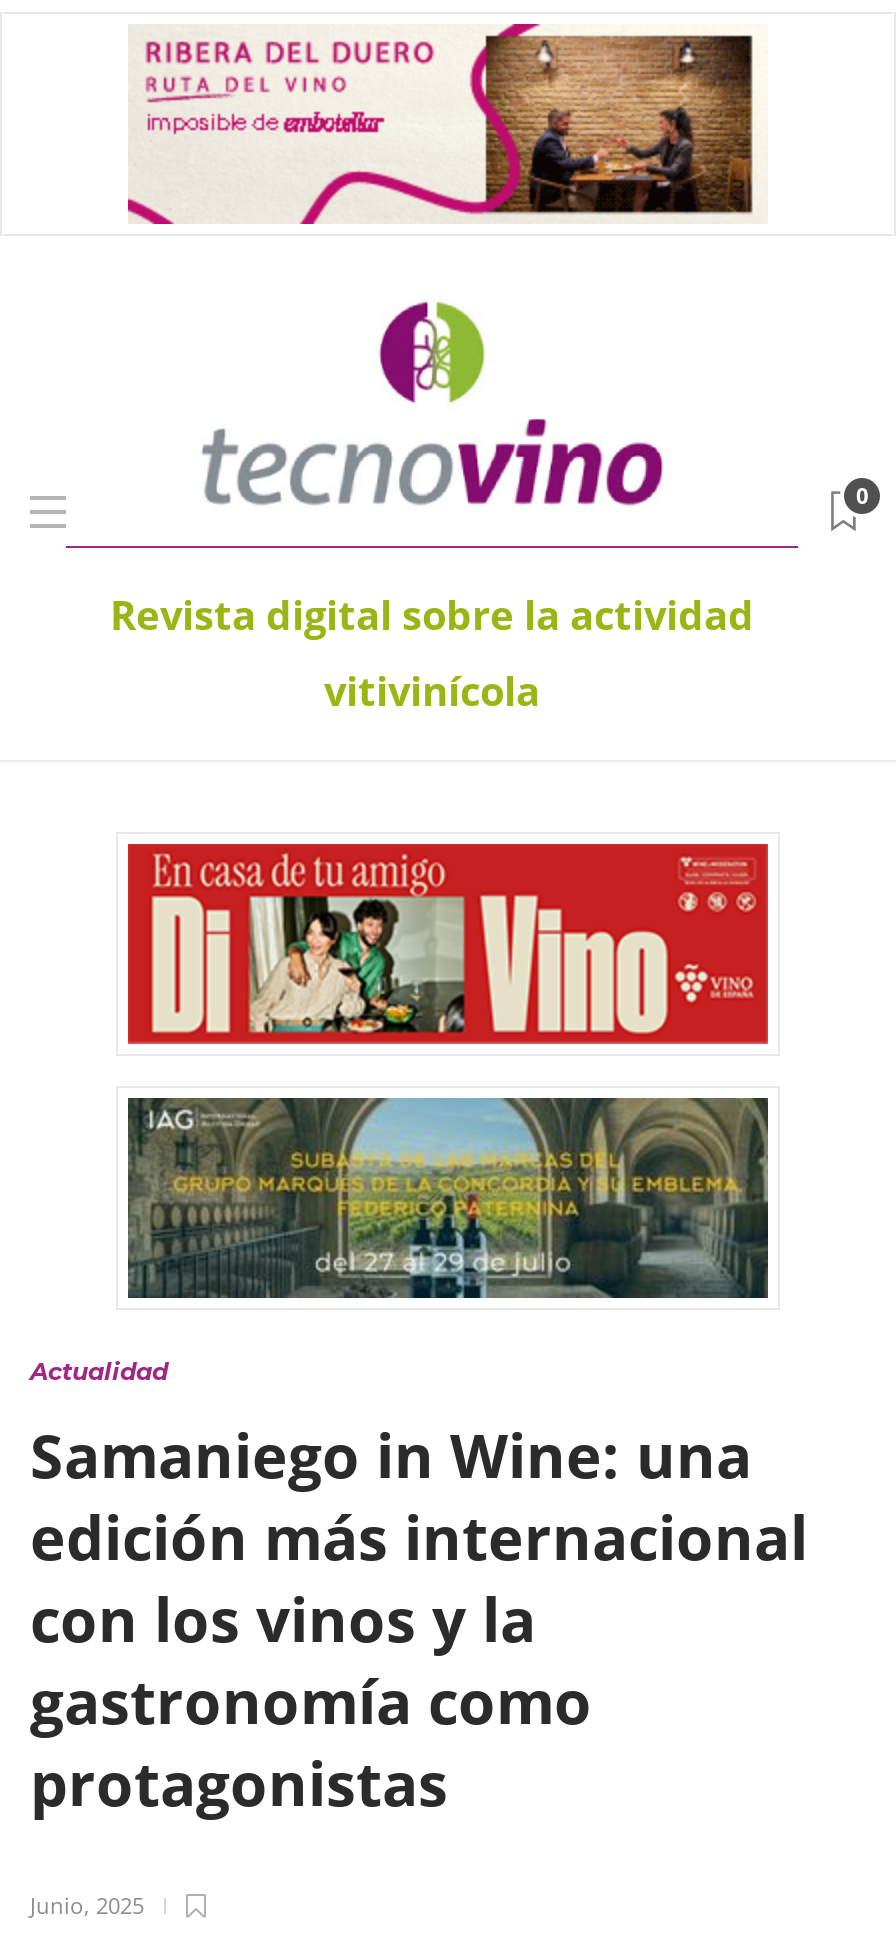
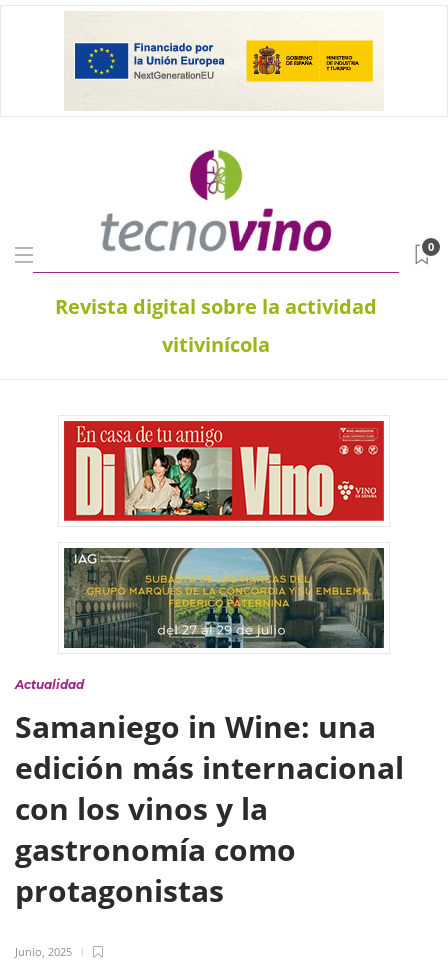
- [image]
+ [image]
